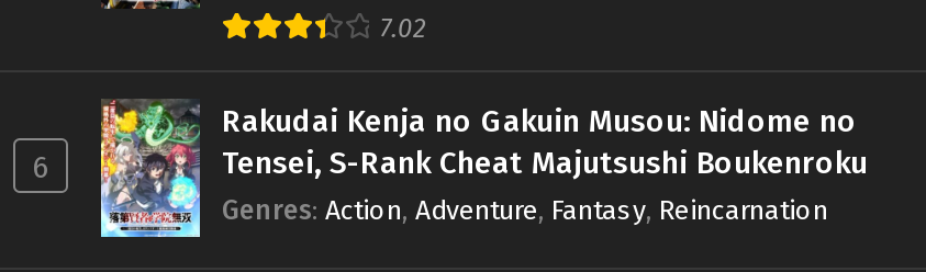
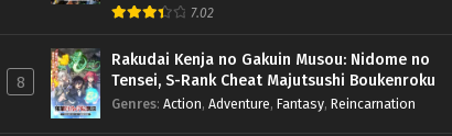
- 6
+ 8
